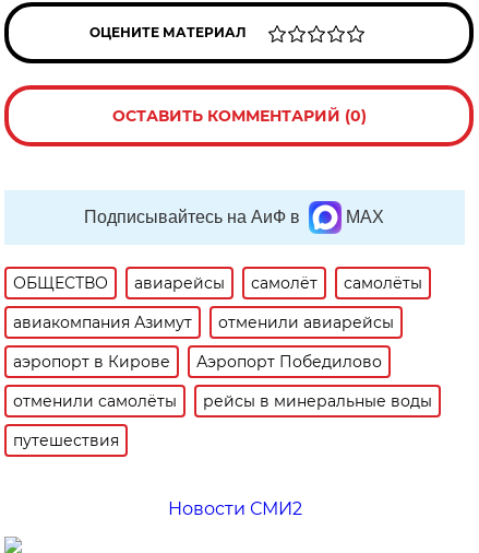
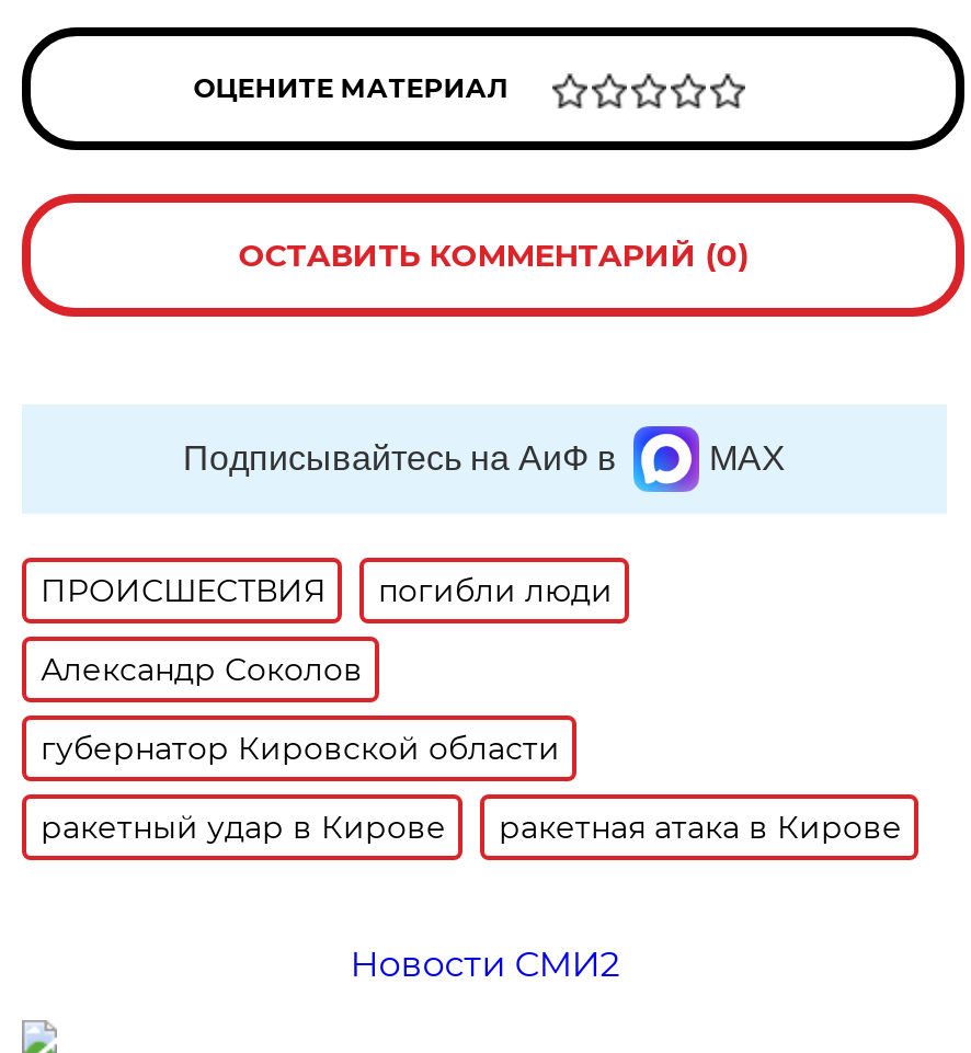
- ОБЩЕСТВО
- авиарейсы
- самолёт
- самолёты
- авиакомпания Азимут
- отменили авиарейсы
- аэропорт в Кирове
- Аэропорт Победилово
- отменили самолёты
- рейсы в минеральные воды
- путешествия
+ ПРОИСШЕСТВИЯ
+ погибли люди
+ Александр Соколов
+ губернатор Кировской области
+ ракетный удар в Кирове
+ ракетная атака в Кирове
